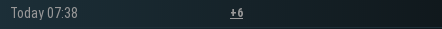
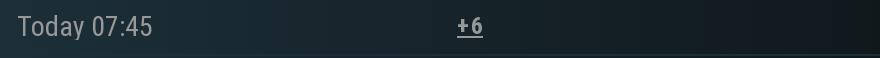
- Today 07:38
+ Today 07:45
